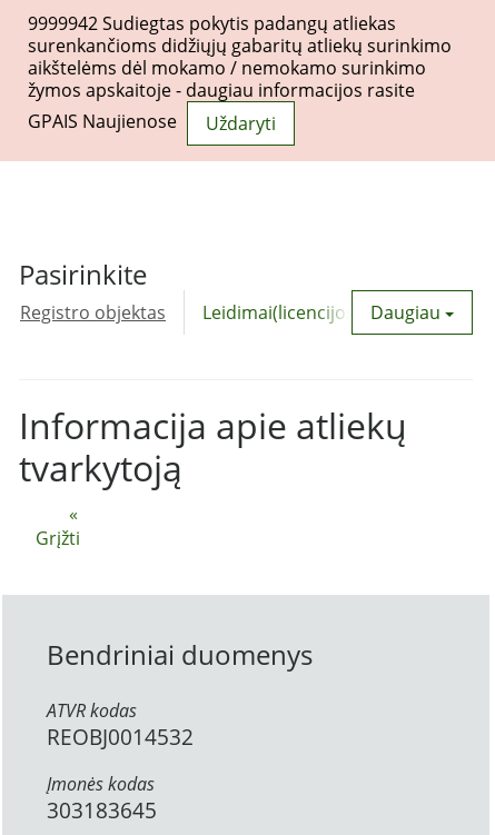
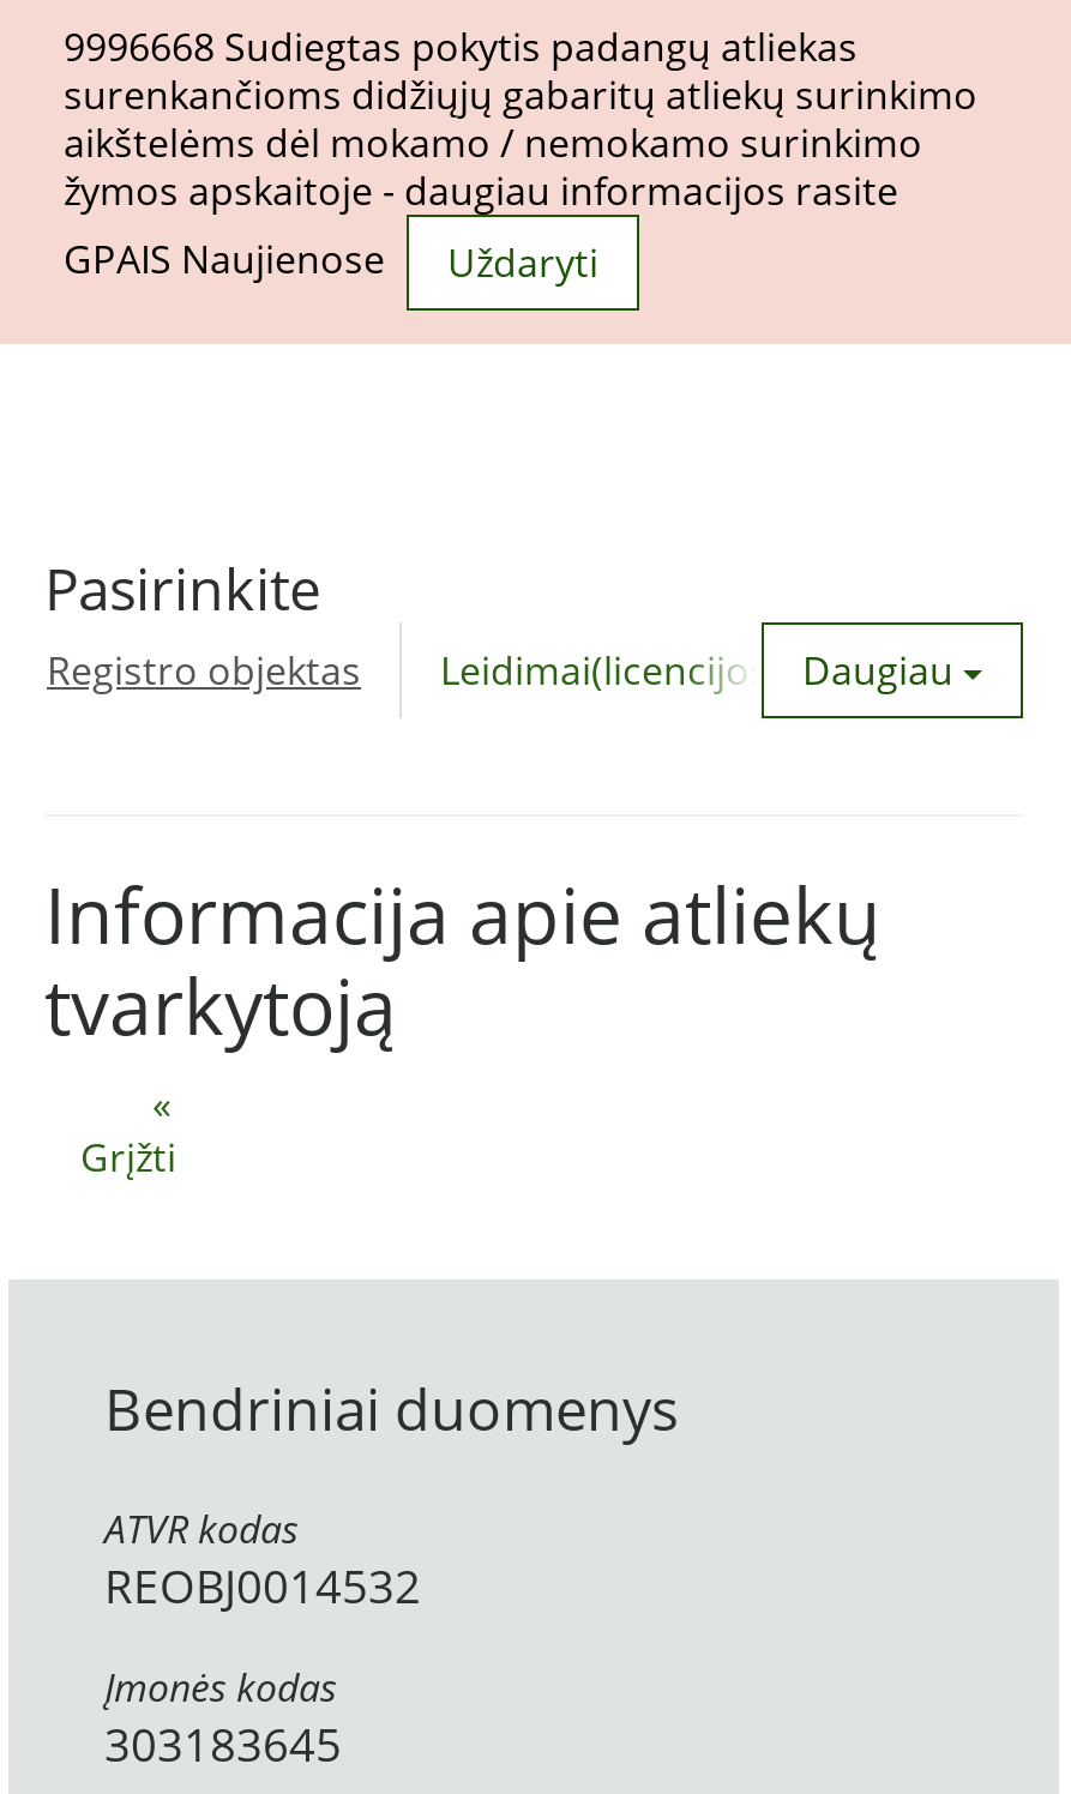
- 9999942 Sudiegtas pokytis padangų atliekas
+ 9996668 Sudiegtas pokytis padangų atliekas
